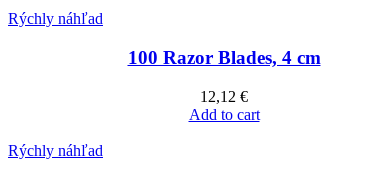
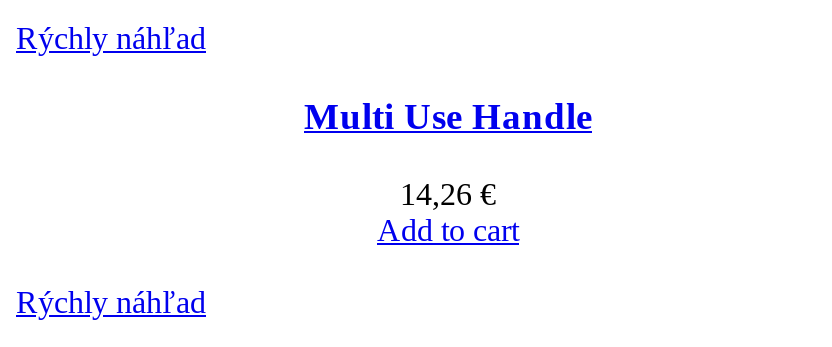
- 100 Razor Blades, 4 cm
+ Multi Use Handle

- 12,12 €
+ 14,26 €
